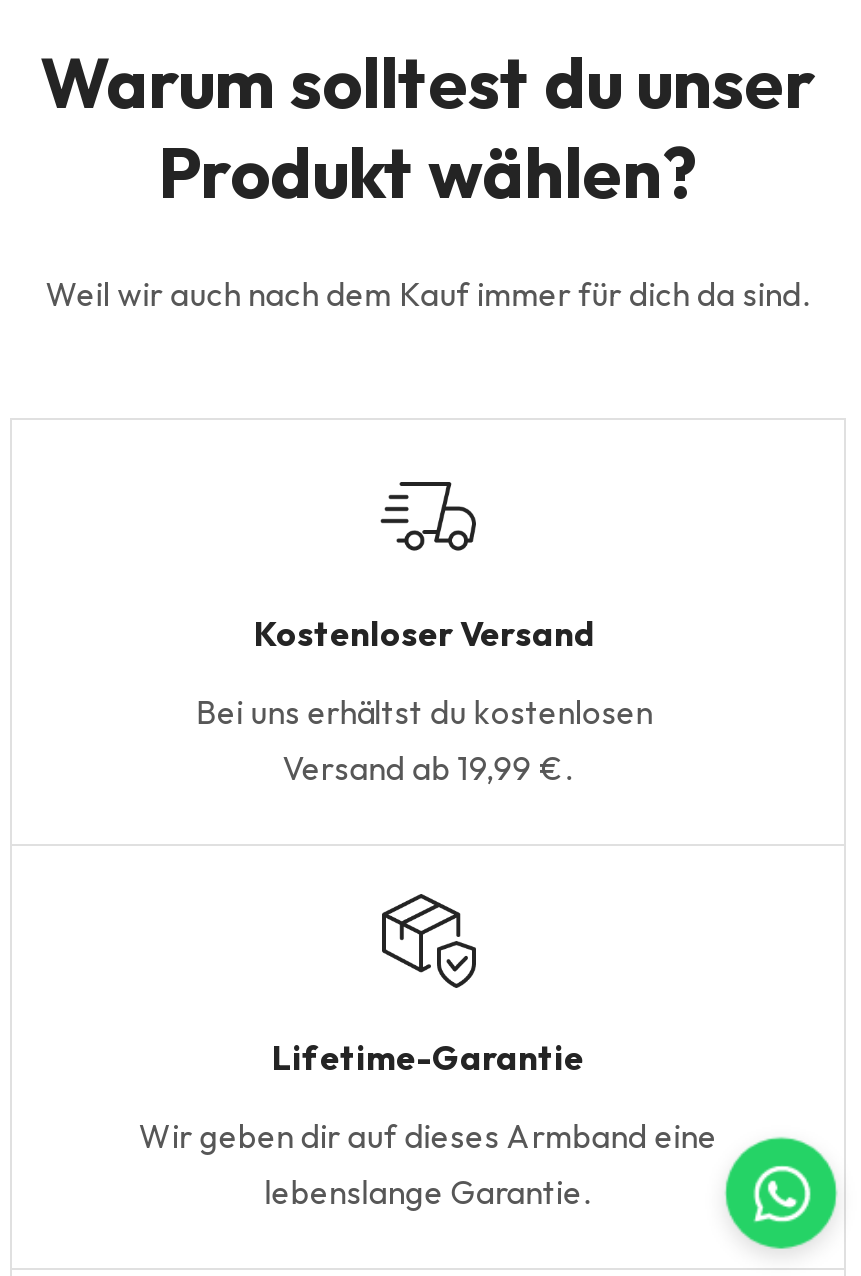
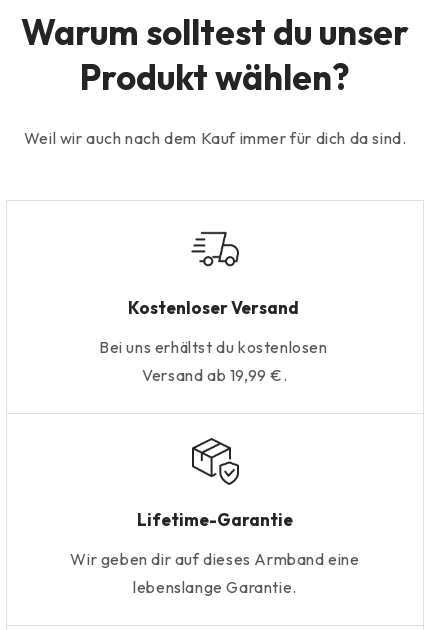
- [image]
